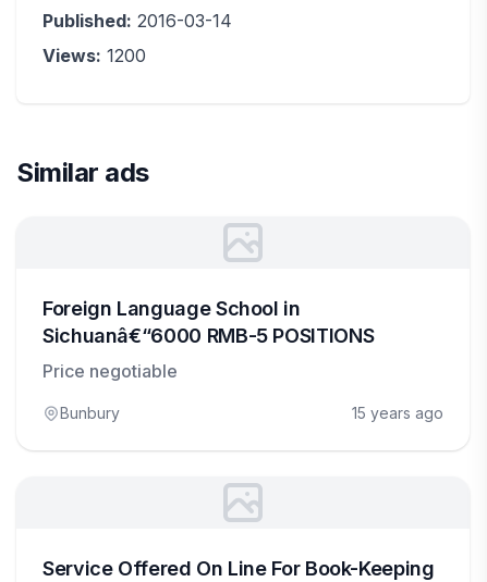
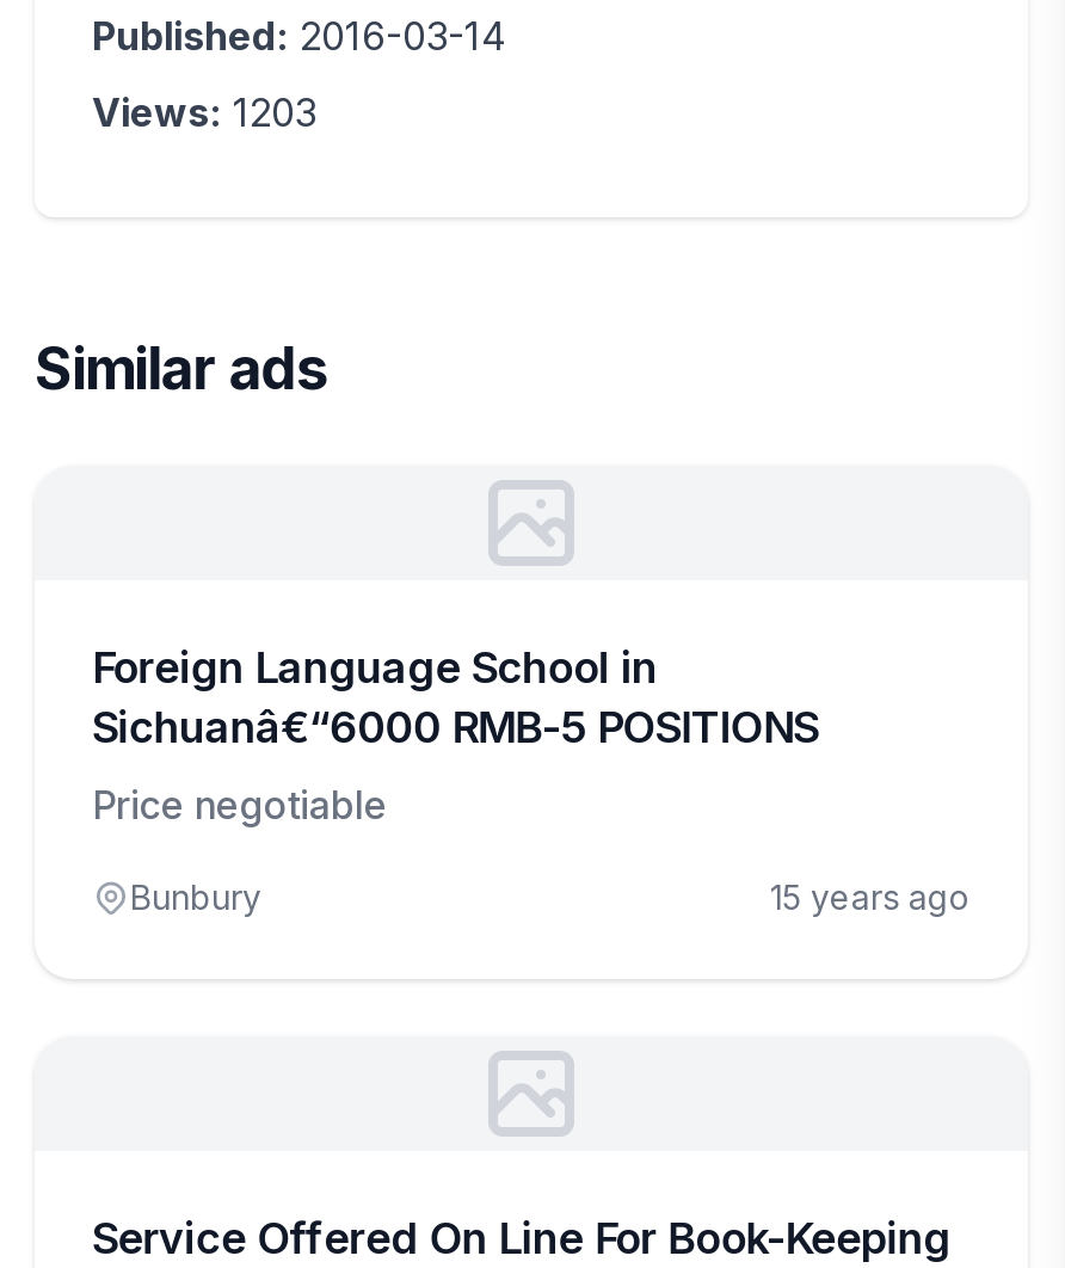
- Views: 1200
+ Views: 1203
